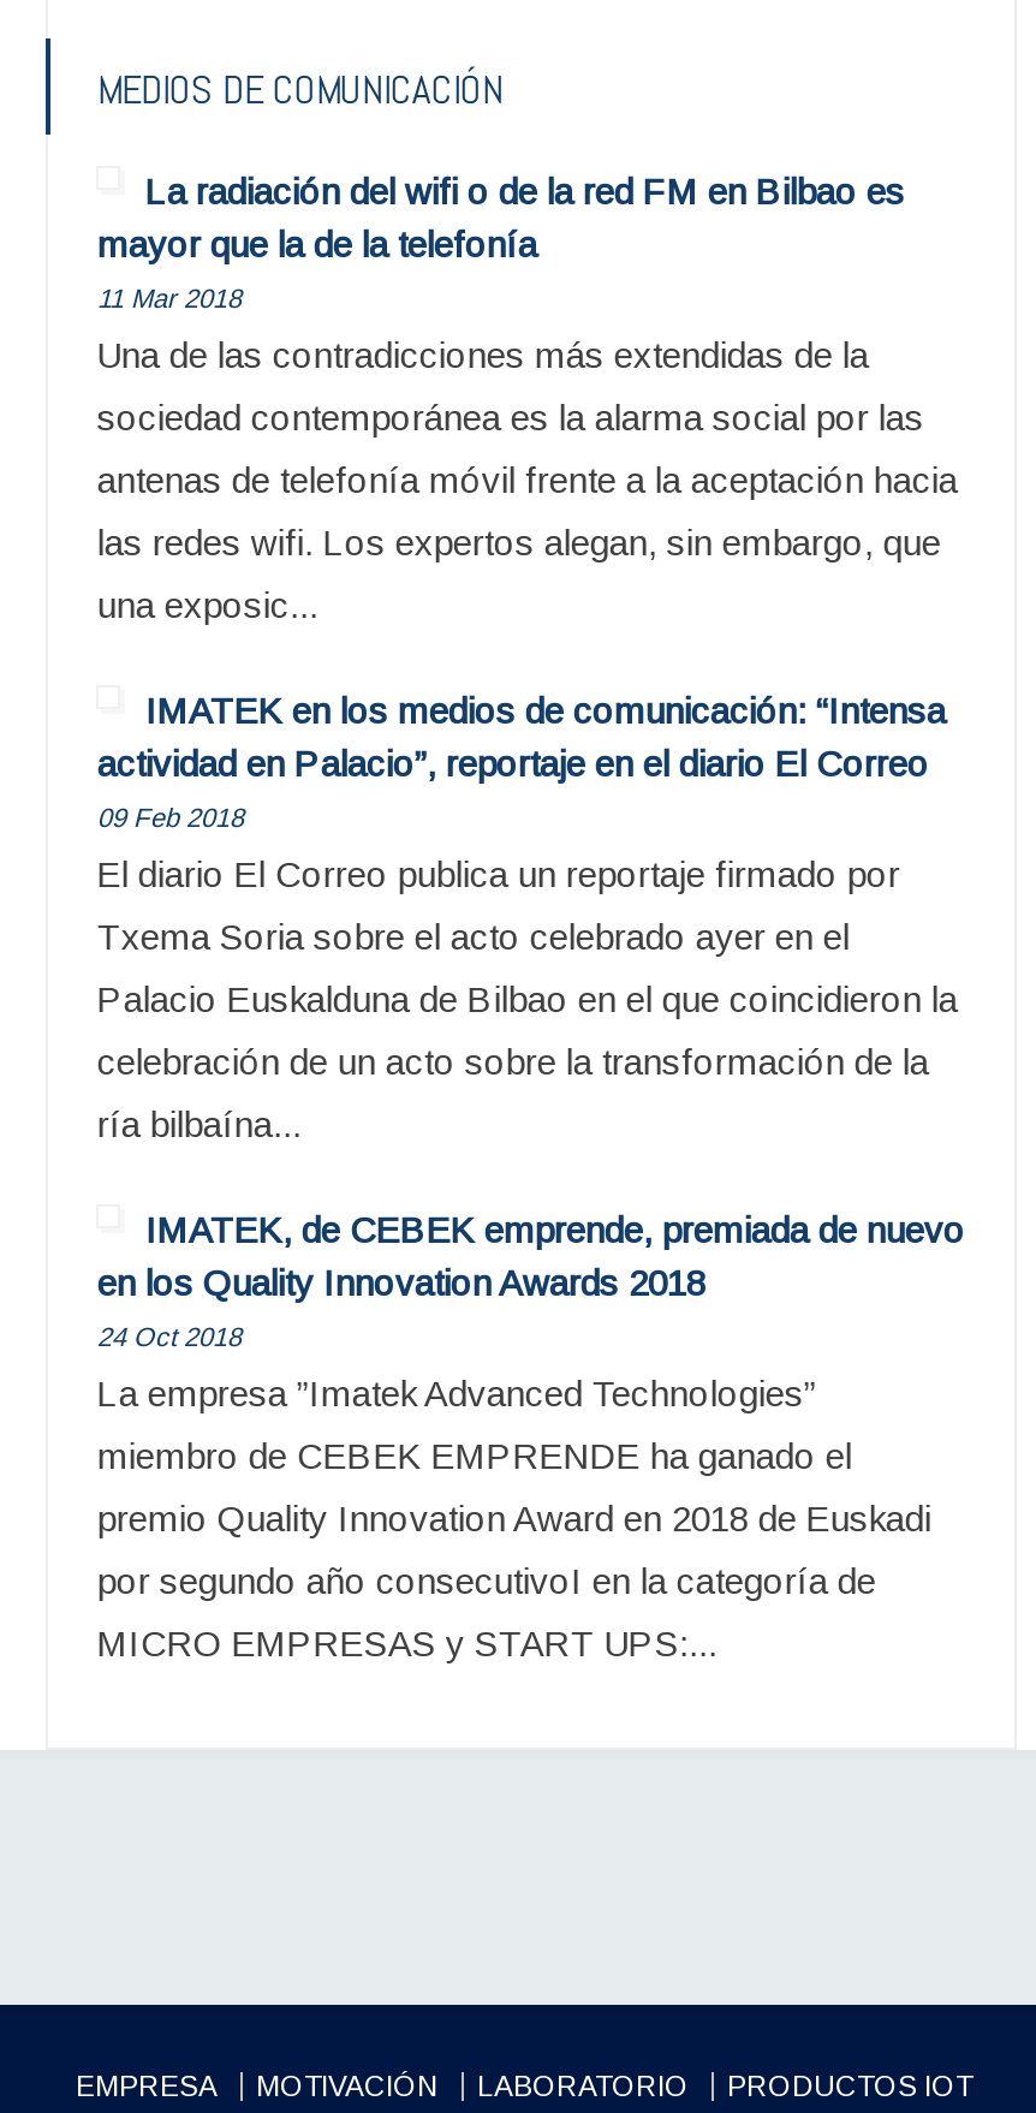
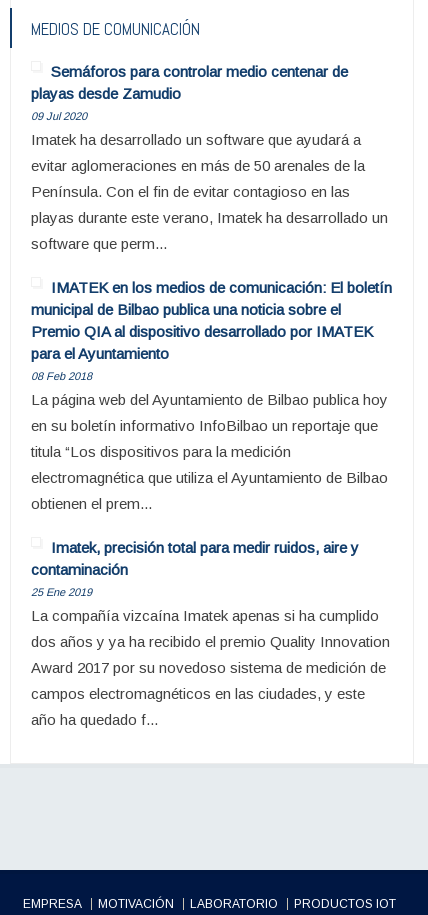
- La radiación del wifi o de la red FM en Bilbao es
- mayor que la de la telefonía
+ Semáforos para controlar medio centenar de
+ playas desde Zamudio

- 11 Mar 2018
+ 09 Jul 2020

- Una de las contradicciones más extendidas de la
+ Imatek ha desarrollado un software que ayudará a

- sociedad contemporánea es la alarma social por las
+ evitar aglomeraciones en más de 50 arenales de la

- antenas de telefonía móvil frente a la aceptación hacia
+ Península. Con el fin de evitar contagioso en las

- las redes wifi. Los expertos alegan, sin embargo, que
+ playas durante este verano, Imatek ha desarrollado un

- una exposic...
+ software que perm...

- IMATEK en los medios de comunicación: “Intensa
- actividad en Palacio”, reportaje en el diario El Correo
+ IMATEK en los medios de comunicación: El boletín
+ municipal de Bilbao publica una noticia sobre el
+ Premio QIA al dispositivo desarrollado por IMATEK
+ para el Ayuntamiento

- 09 Feb 2018
+ 08 Feb 2018

- El diario El Correo publica un reportaje firmado por
+ La página web del Ayuntamiento de Bilbao publica hoy

- Txema Soria sobre el acto celebrado ayer en el
+ en su boletín informativo InfoBilbao un reportaje que

- Palacio Euskalduna de Bilbao en el que coincidieron la
+ titula “Los dispositivos para la medición

- celebración de un acto sobre la transformación de la
+ electromagnética que utiliza el Ayuntamiento de Bilbao

- ría bilbaína...
+ obtienen el prem...

- IMATEK, de CEBEK emprende, premiada de nuevo
- en los Quality Innovation Awards 2018
+ Imatek, precisión total para medir ruidos, aire y
+ contaminación

- 24 Oct 2018
+ 25 Ene 2019

- La empresa ”Imatek Advanced Technologies”
+ La compañía vizcaína Imatek apenas si ha cumplido

- miembro de CEBEK EMPRENDE ha ganado el
+ dos años y ya ha recibido el premio Quality Innovation

- premio Quality Innovation Award en 2018 de Euskadi
+ Award 2017 por su novedoso sistema de medición de

- por segundo año consecutivoI en la categoría de
+ campos electromagnéticos en las ciudades, y este

- MICRO EMPRESAS y START UPS:...
+ año ha quedado f...
